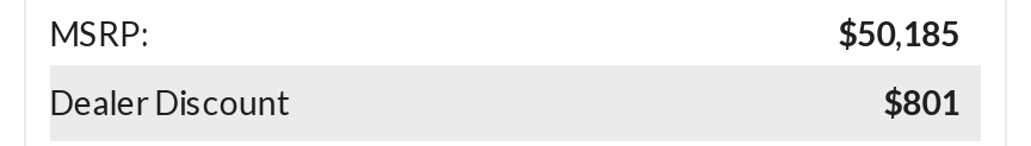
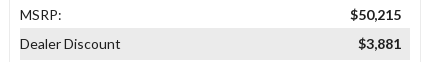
- $50,185
+ $50,215

- $801
+ $3,881
